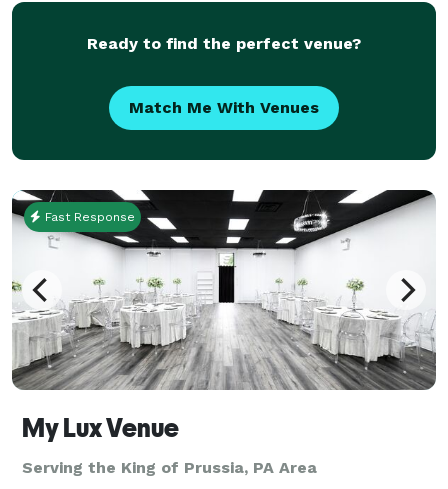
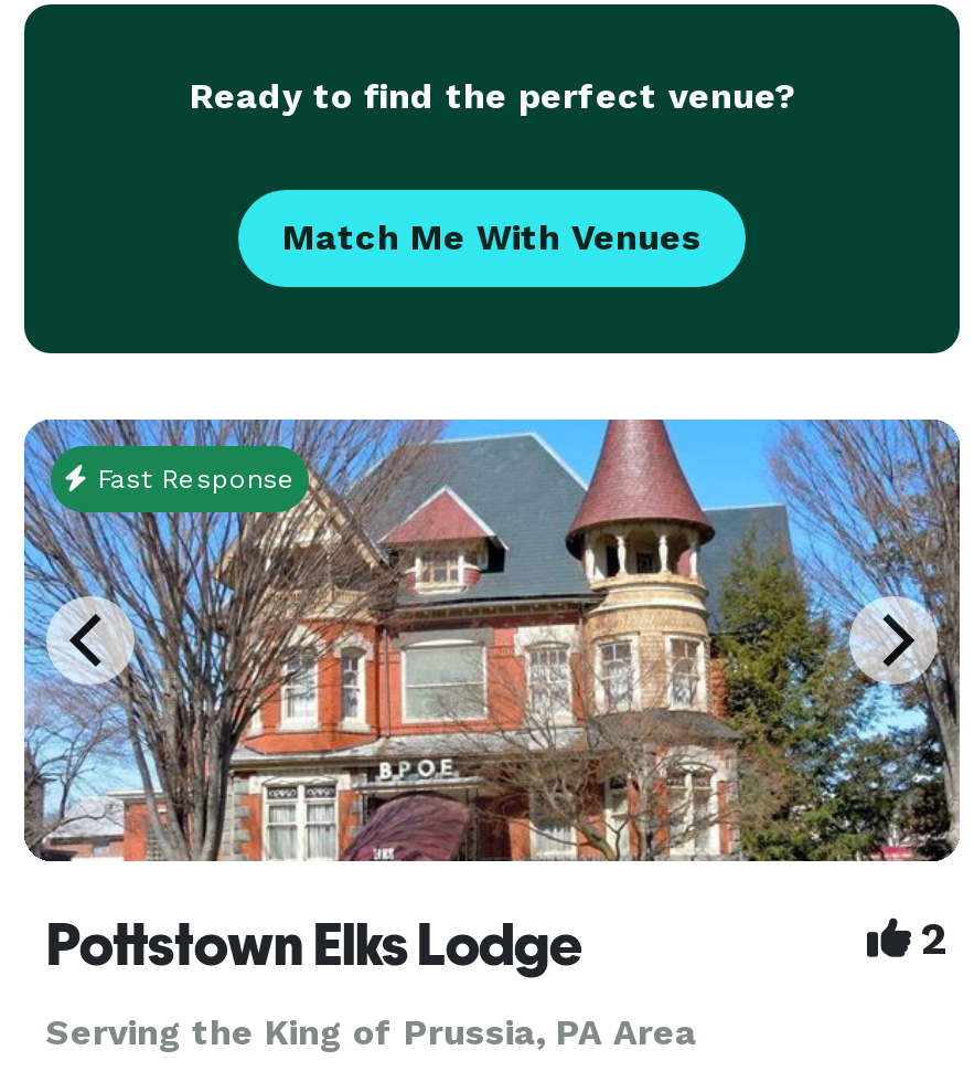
- [image]
- My Lux Venue
+ [image]
+ Pottstown Elks Lodge
+ 2
